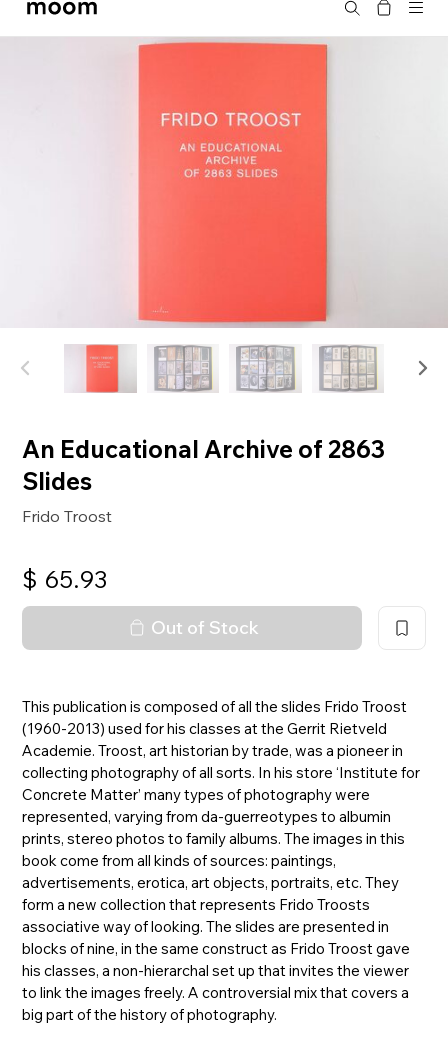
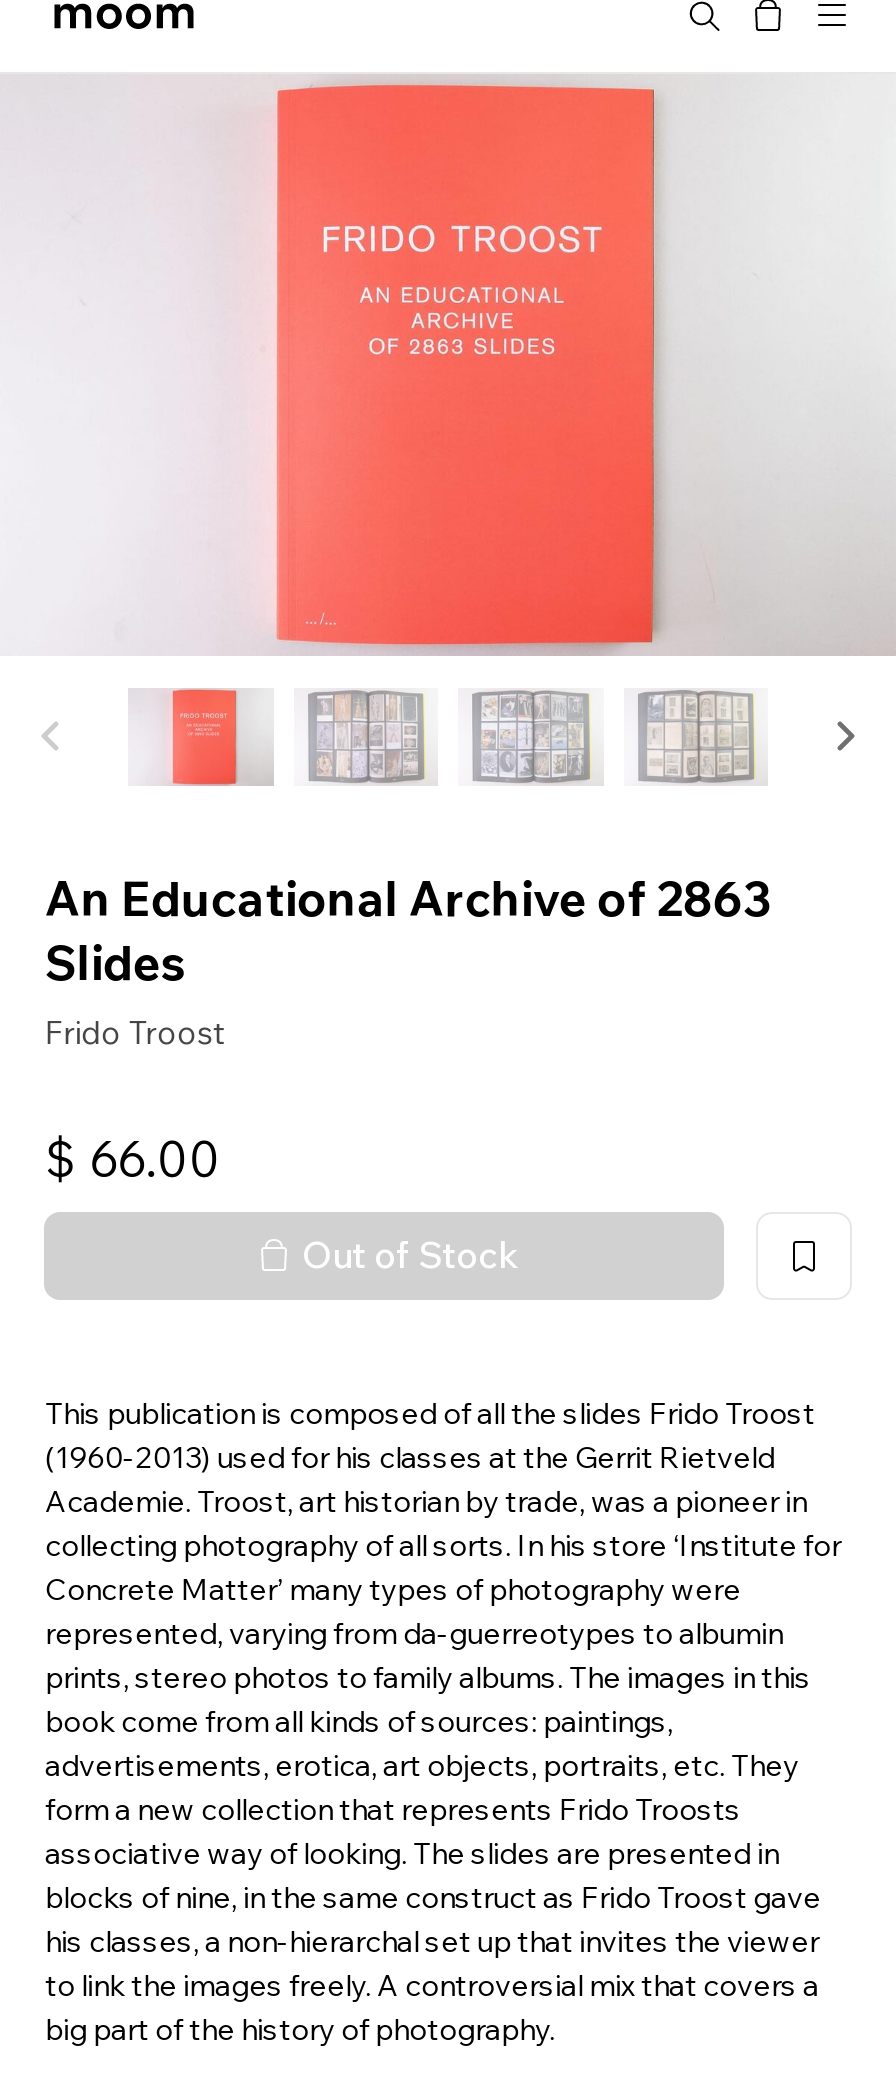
- $ 65.93
+ $ 66.00
